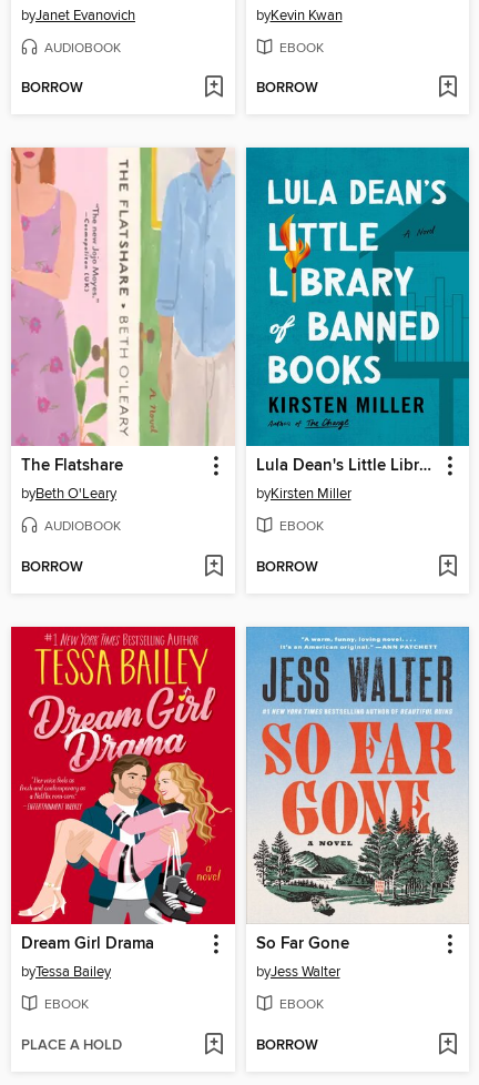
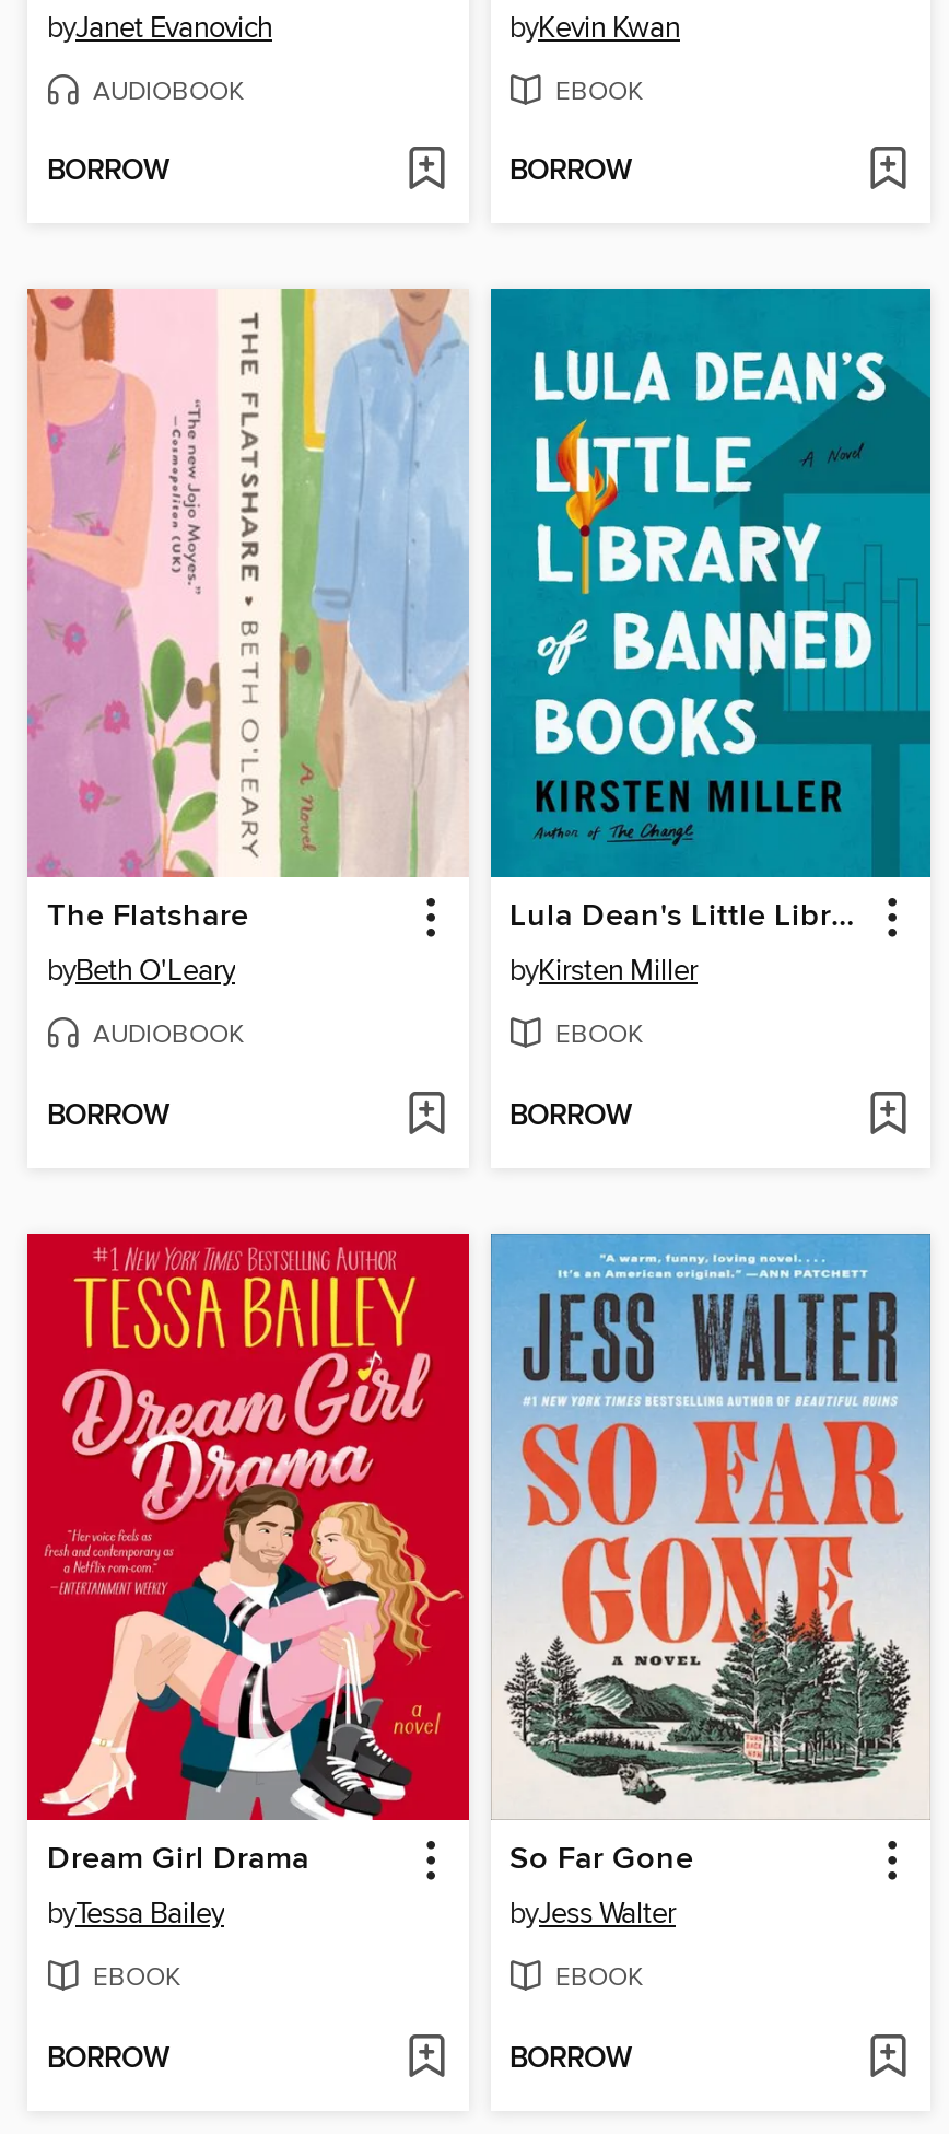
- PLACE A HOLD
+ BORROW
